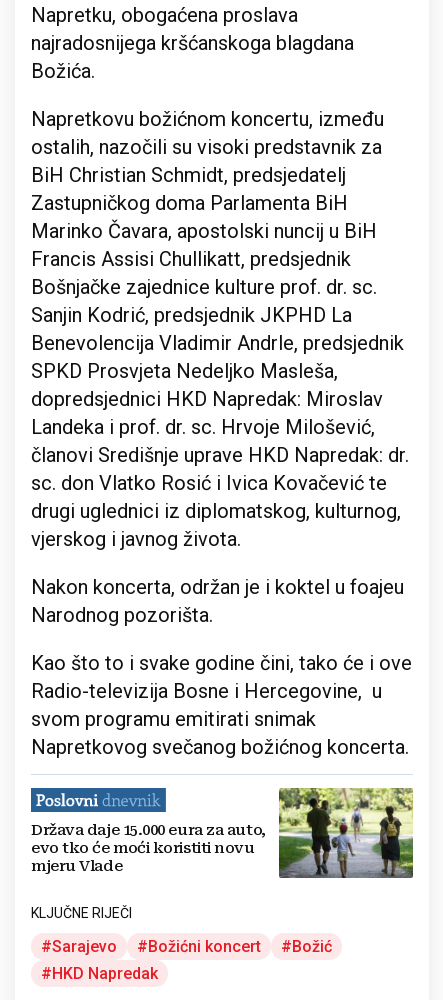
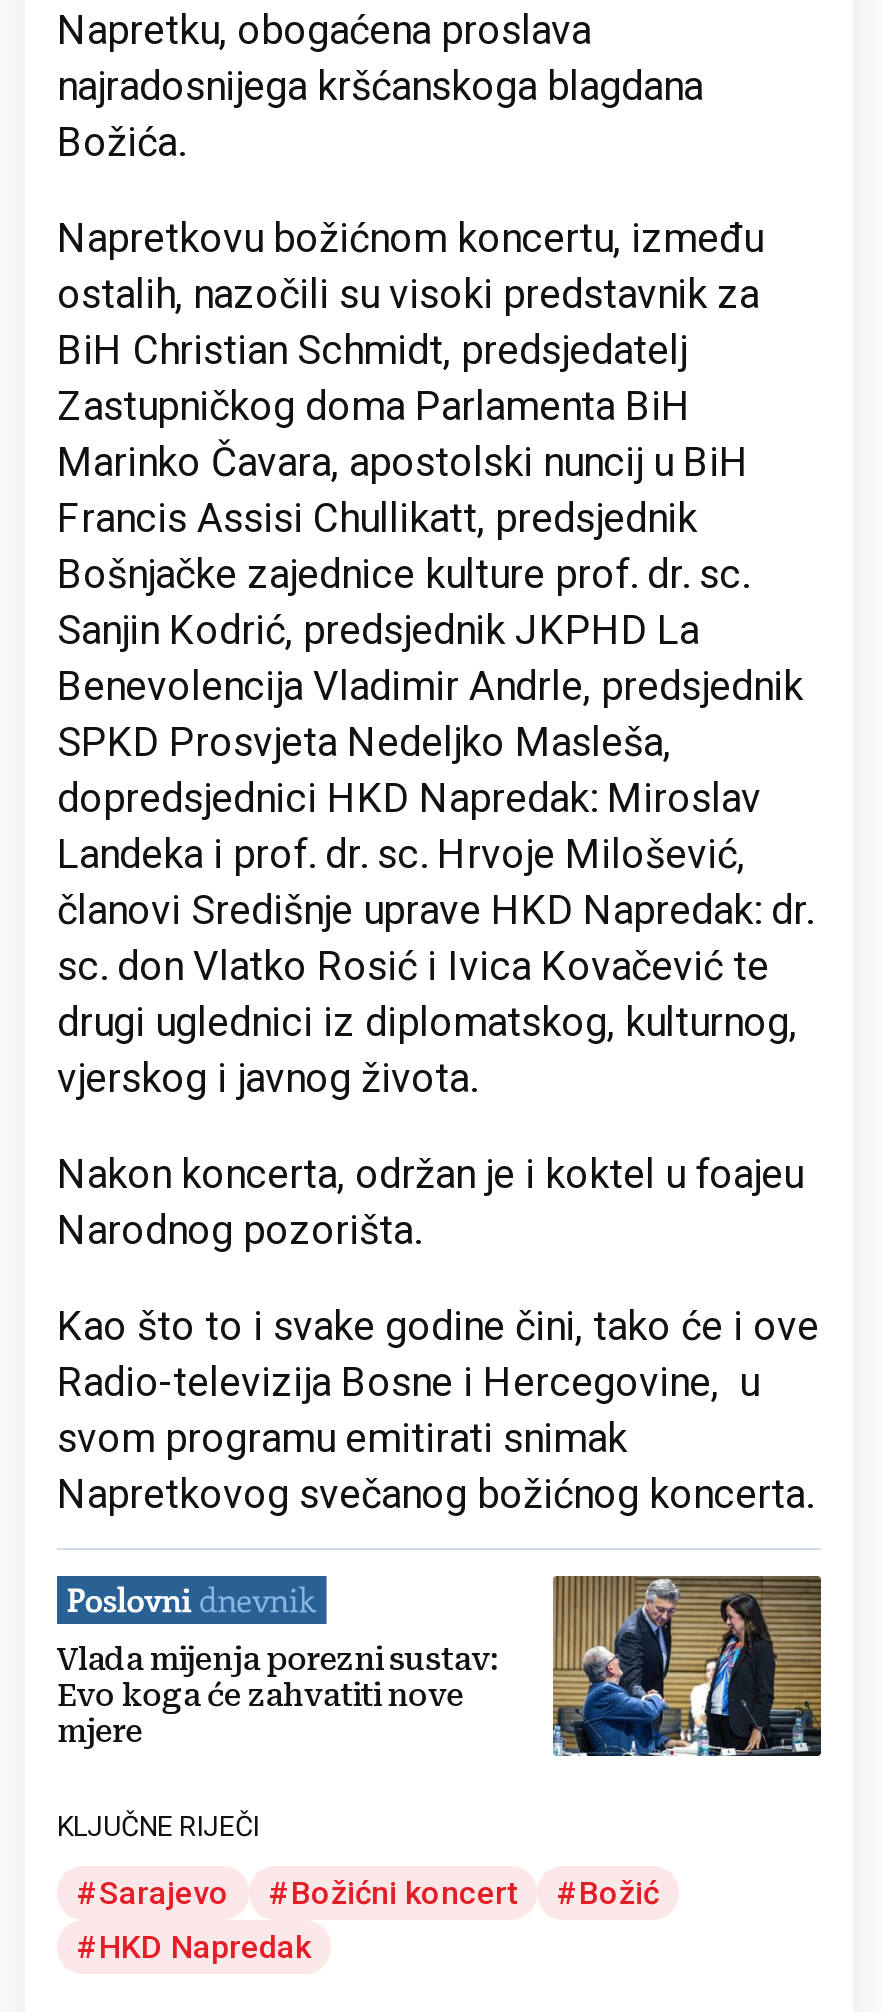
- [image]
- Država daje 15.000 eura za auto,
- evo tko će moći koristiti novu
- mjeru Vlade
+ [image]
+ Vlada mijenja porezni sustav:
+ Evo koga će zahvatiti nove
+ mjere
